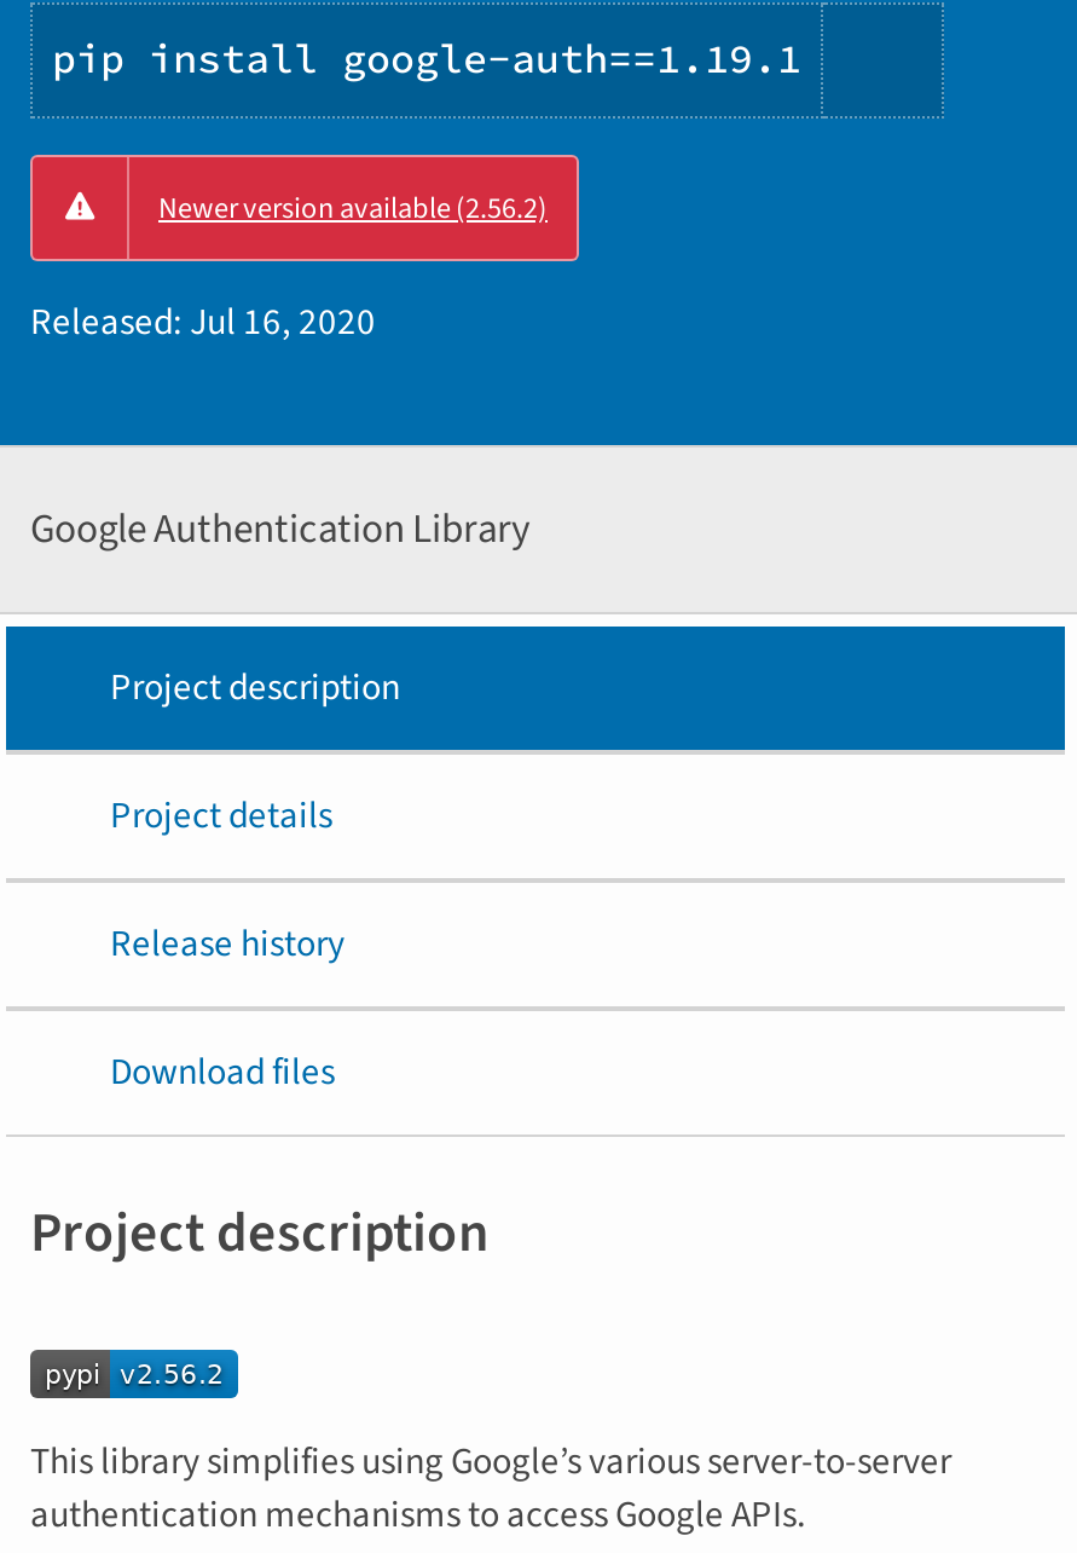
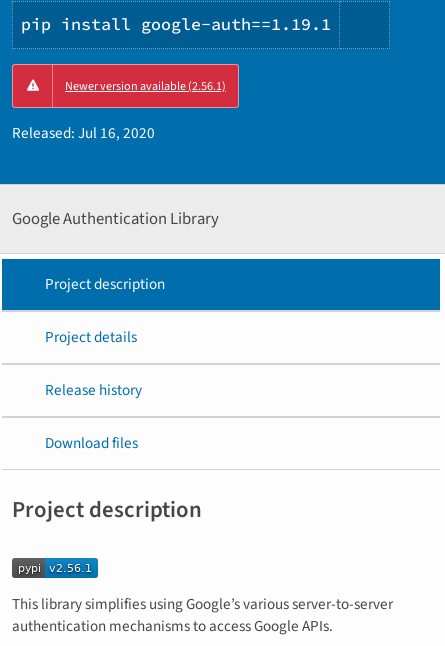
- Newer version available (2.56.2)
+ Newer version available (2.56.1)
